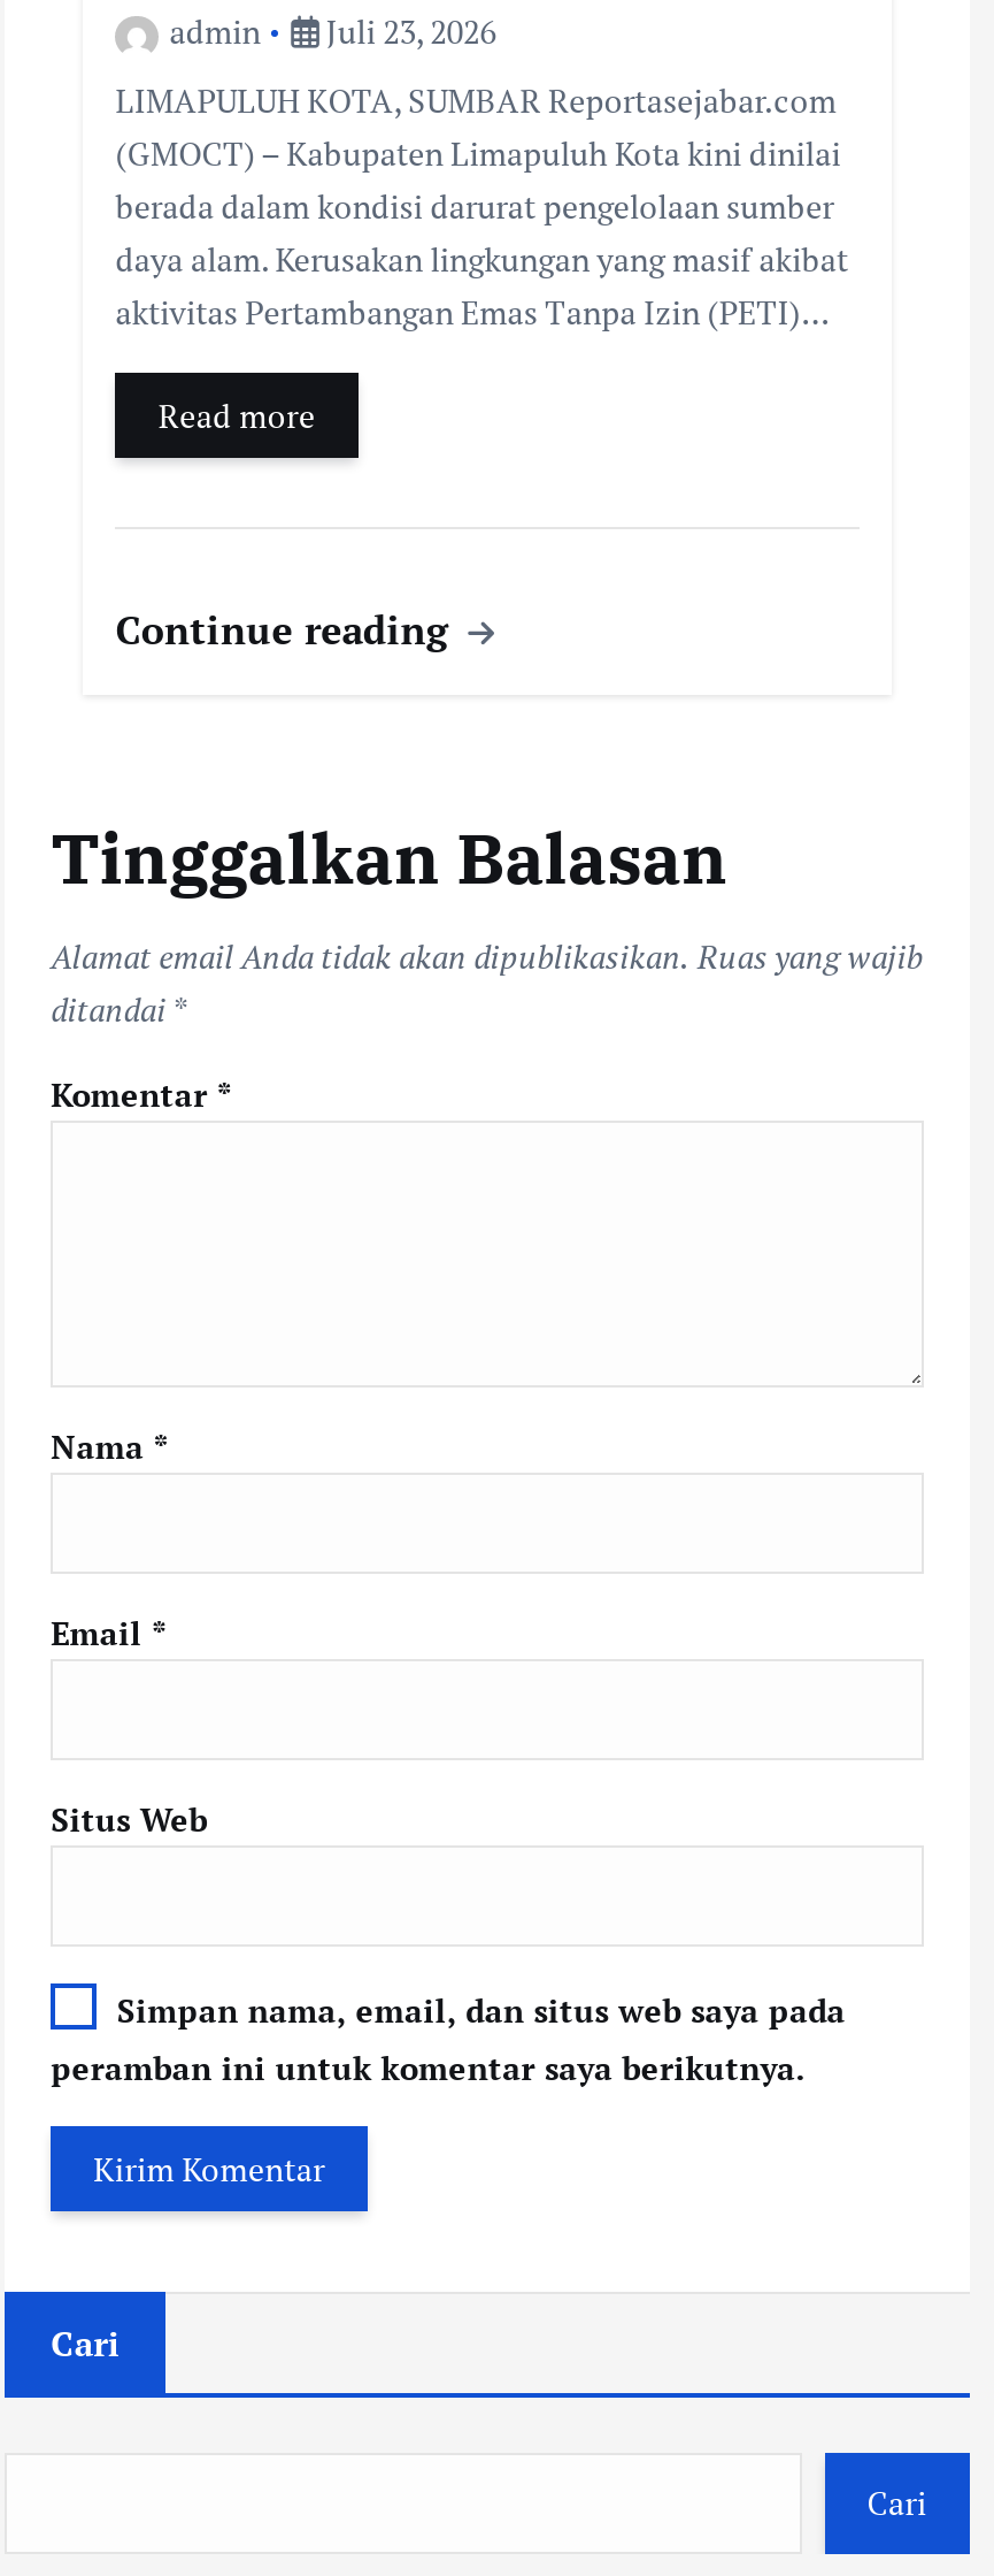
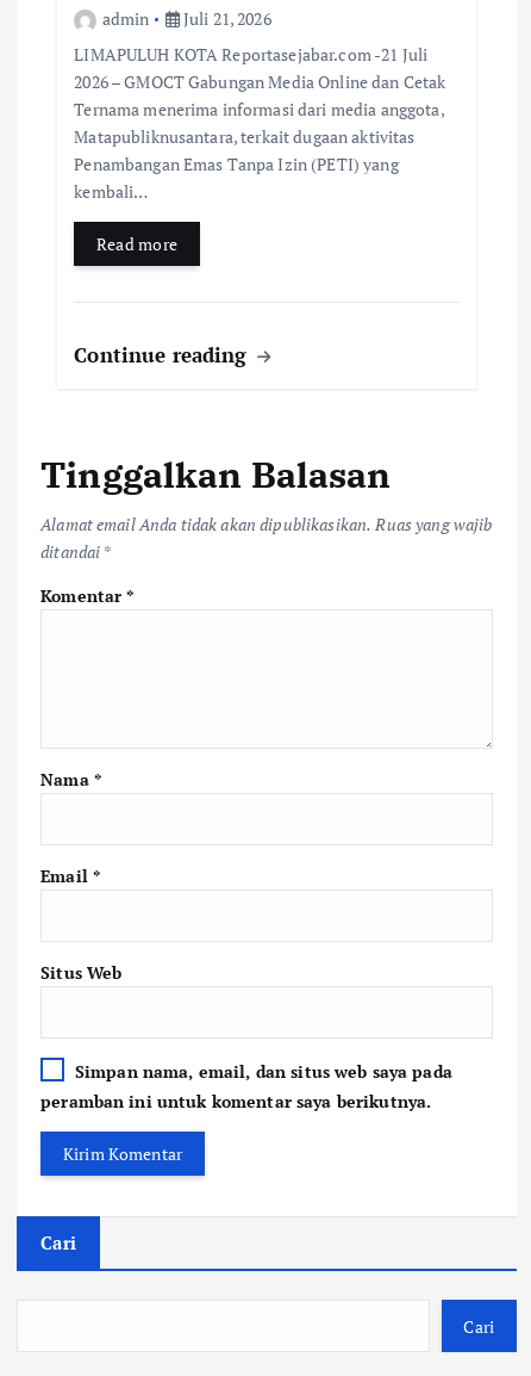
- admin Juli 23, 2026
+ admin Juli 21, 2026

- LIMAPULUH KOTA, SUMBAR Reportasejabar.com
- (GMOCT) – Kabupaten Limapuluh Kota kini dinilai
- berada dalam kondisi darurat pengelolaan sumber
- daya alam. Kerusakan lingkungan yang masif akibat
- aktivitas Pertambangan Emas Tanpa Izin (PETI)…
+ LIMAPULUH KOTA Reportasejabar.com -21 Juli
+ 2026 – GMOCT Gabungan Media Online dan Cetak
+ Ternama menerima informasi dari media anggota,
+ Matapubliknusantara, terkait dugaan aktivitas
+ Penambangan Emas Tanpa Izin (PETI) yang
+ kembali…
